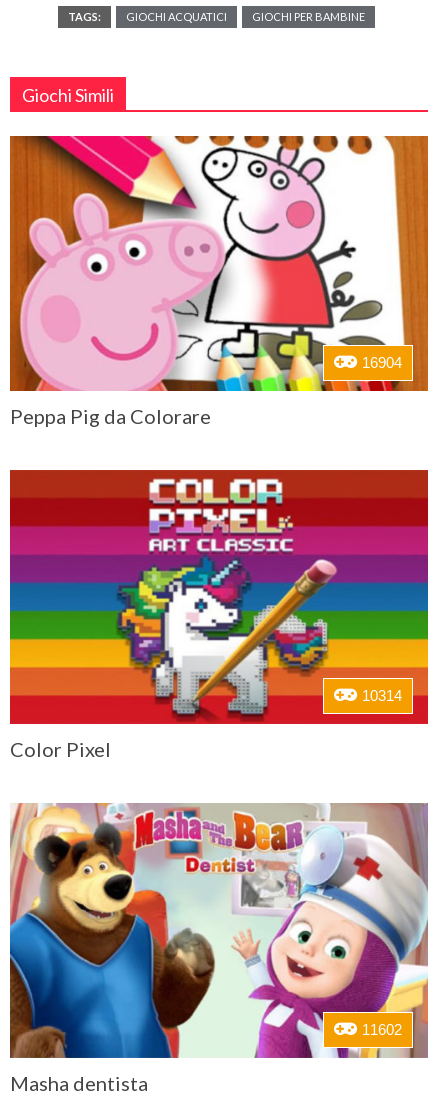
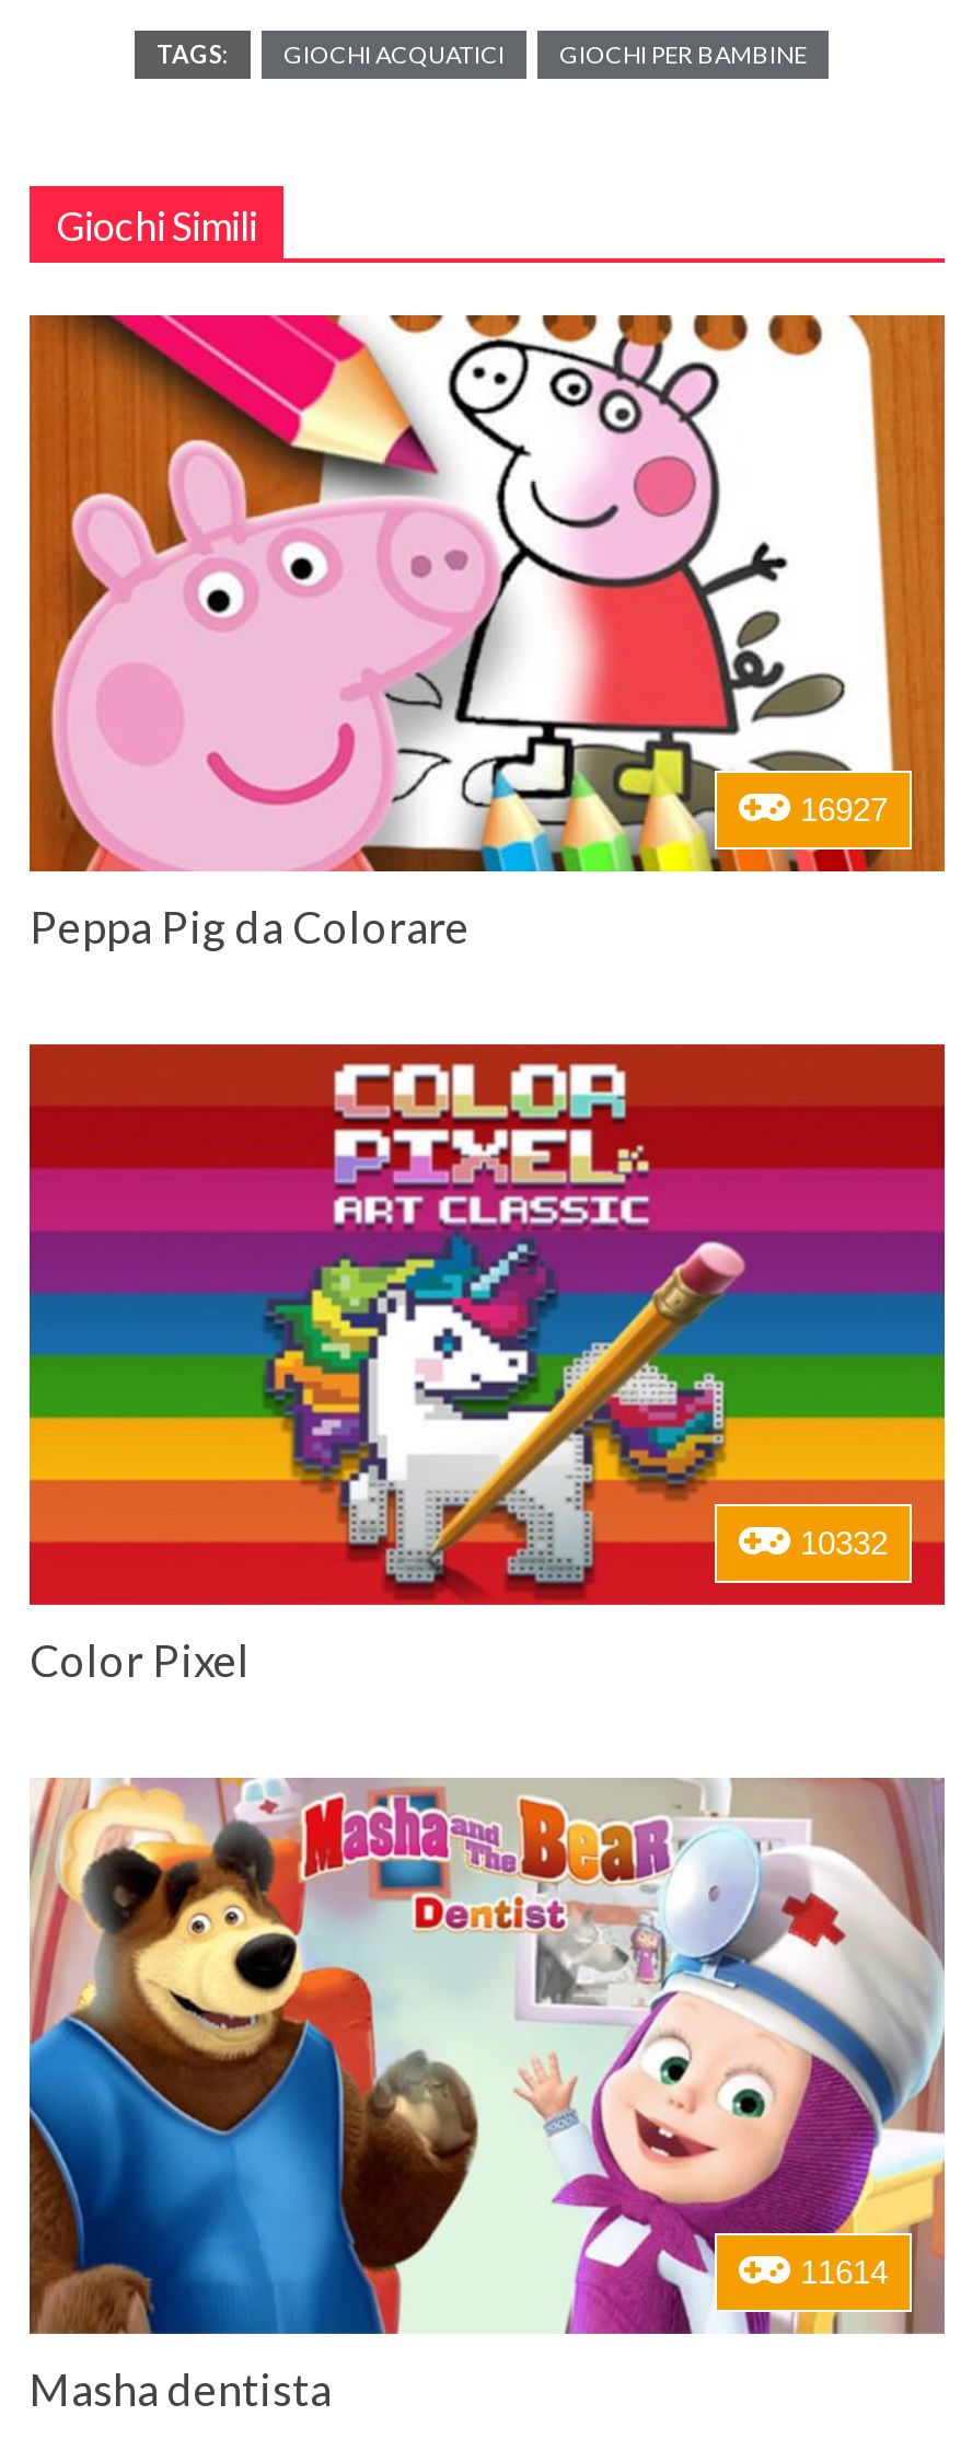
- 16904
+ 16927

- 10314
+ 10332

- 11602
+ 11614
